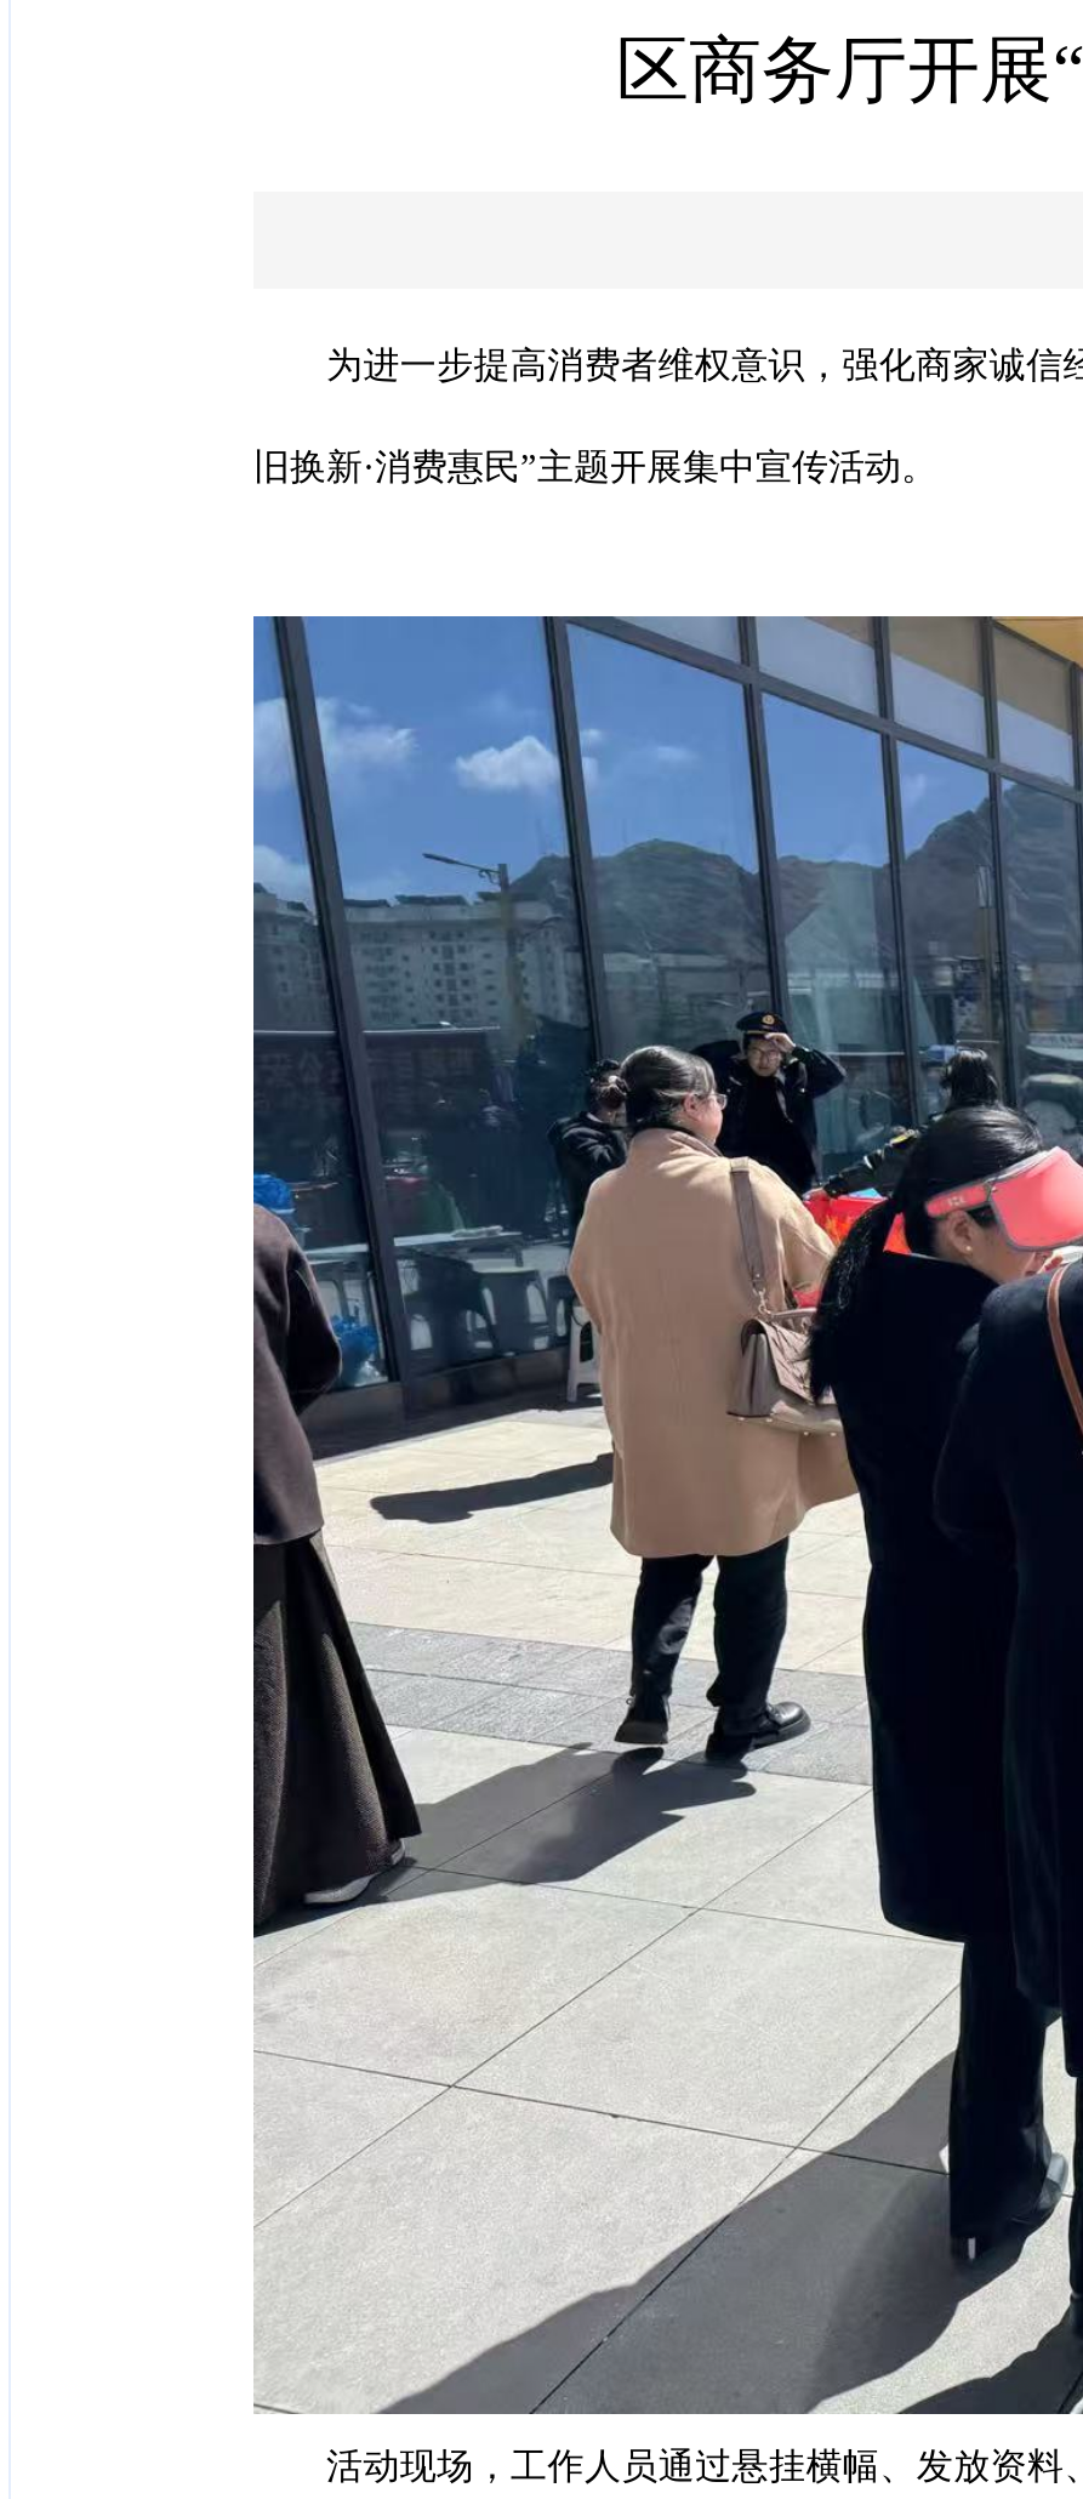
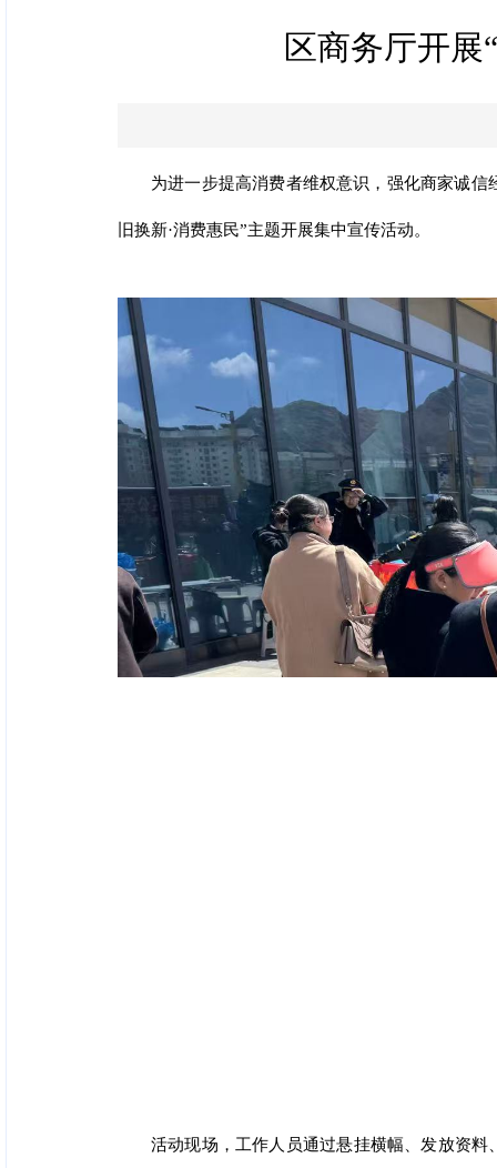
- [image]
